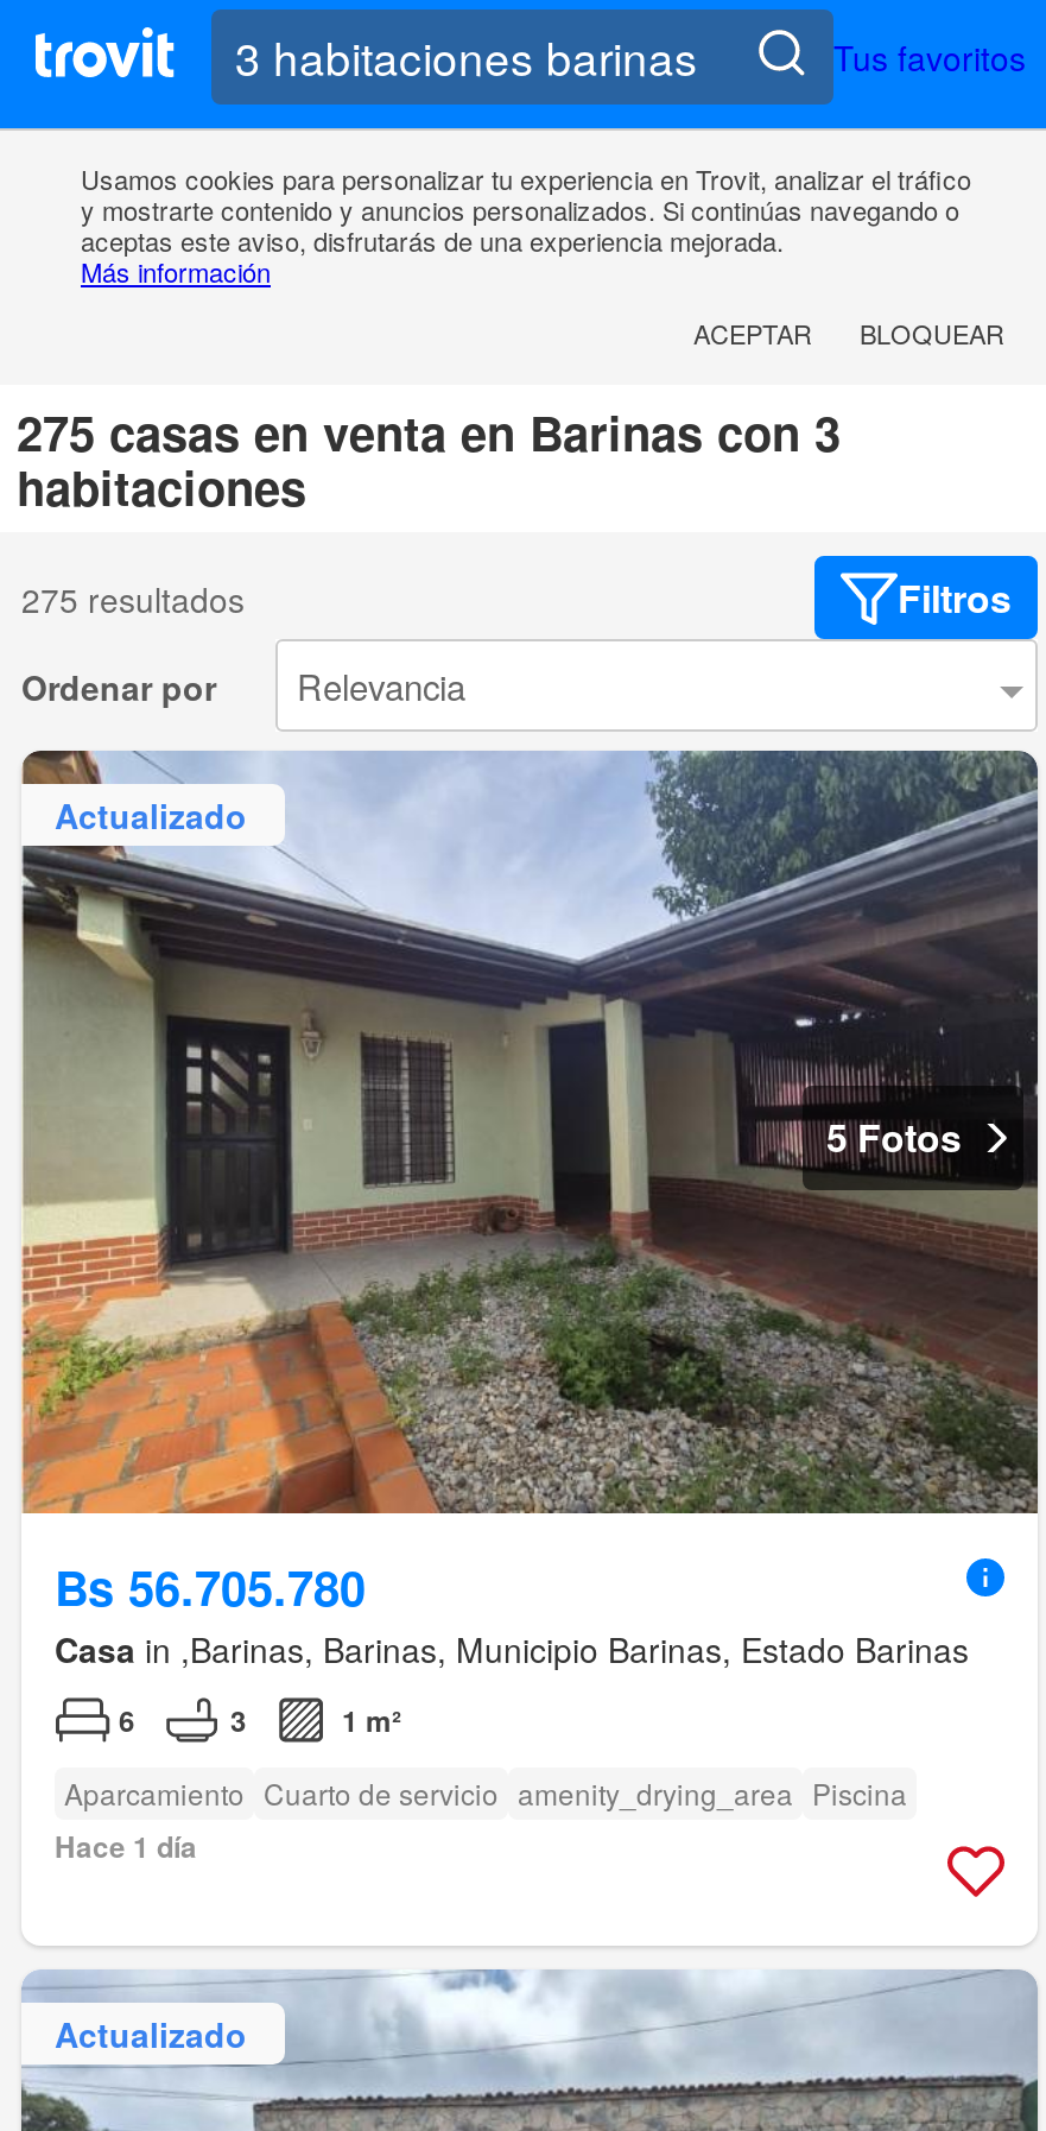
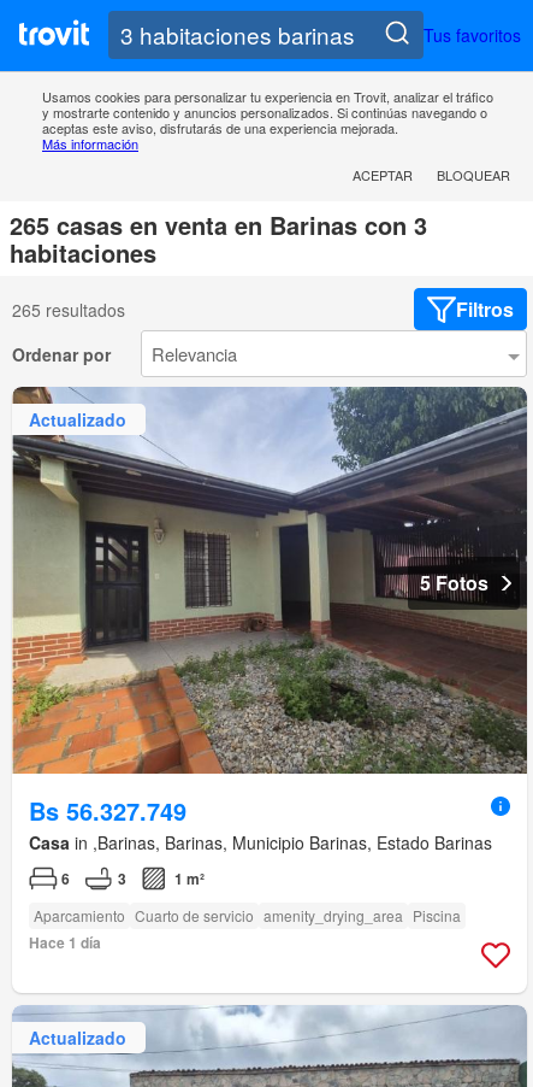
- 275 casas en venta en Barinas con 3
+ 265 casas en venta en Barinas con 3

- 275 resultados
+ 265 resultados

- Bs 56.705.780
+ Bs 56.327.749
